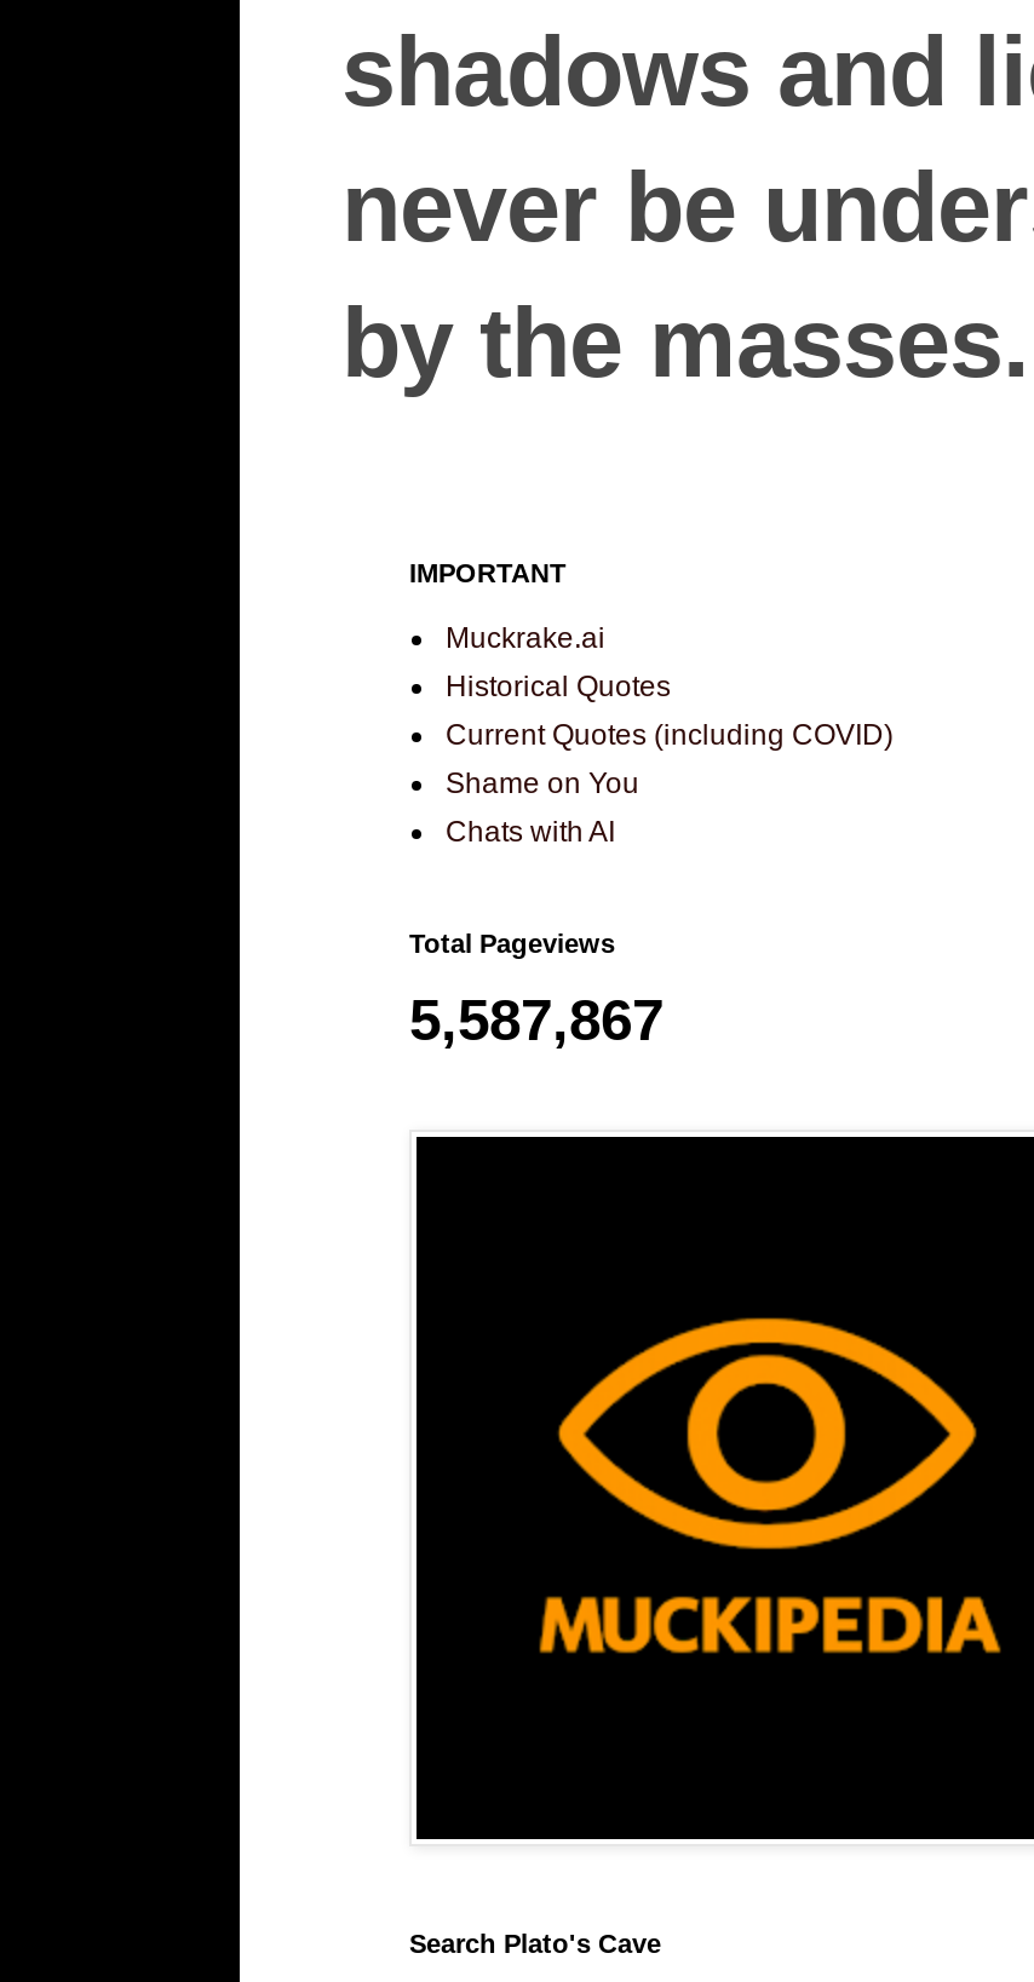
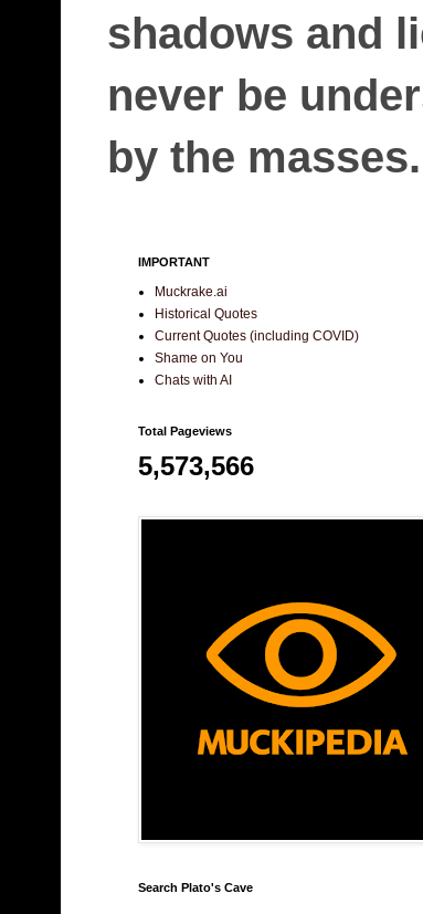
- 5,587,867
+ 5,573,566
